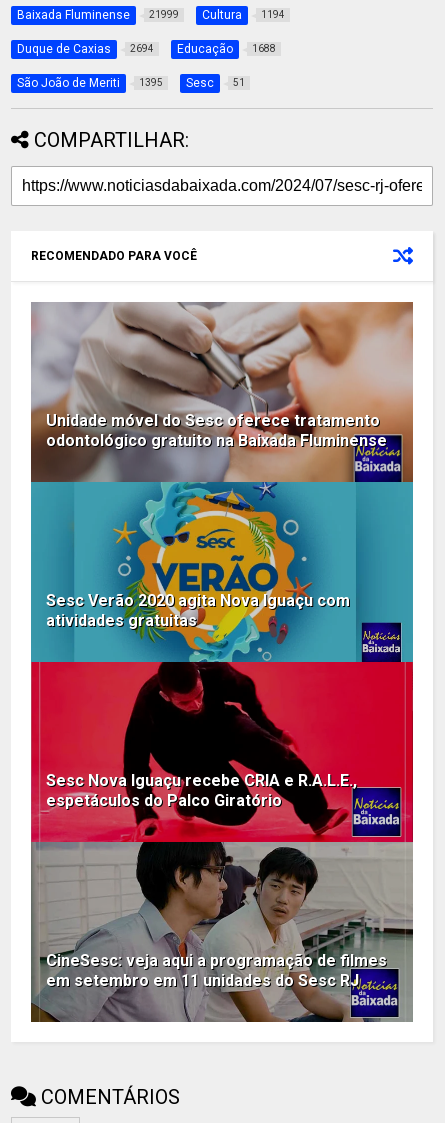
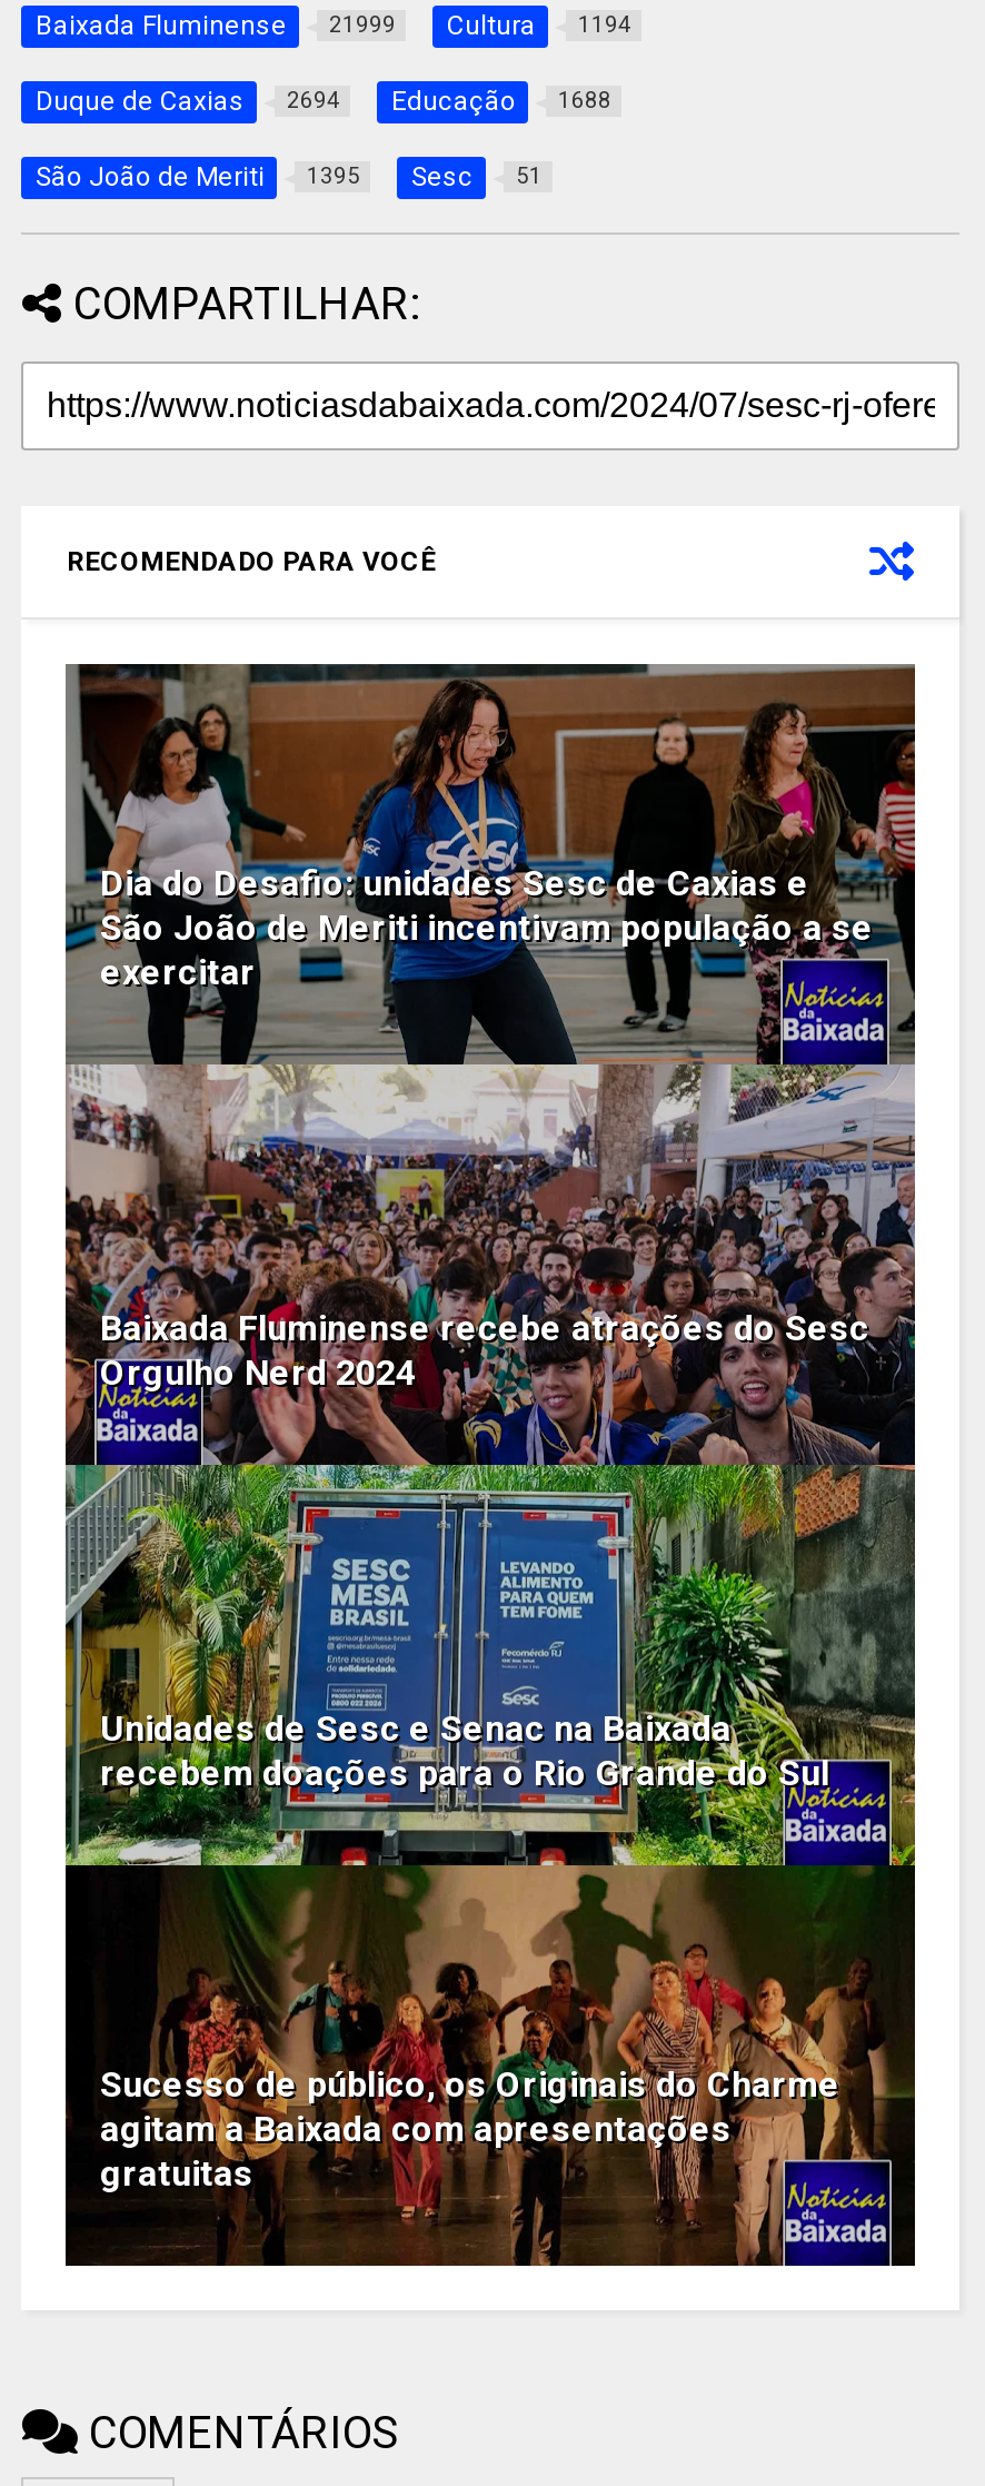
- [image]
- Unidade móvel do Sesc oferece tratamento
- odontológico gratuito na Baixada Fluminense
+ [image]
+ Dia do Desafio: unidades Sesc de Caxias e
+ São João de Meriti incentivam população a se
+ exercitar

- Sesc Verão 2020 agita Nova Iguaçu com
- atividades gratuitas
+ Baixada Fluminense recebe atrações do Sesc
+ Orgulho Nerd 2024

- Sesc Nova Iguaçu recebe CRIA e R.A.L.E.,
- espetáculos do Palco Giratório
+ Unidades de Sesc e Senac na Baixada
+ recebem doações para o Rio Grande do Sul

- CineSesc: veja aqui a programação de filmes
- em setembro em 11 unidades do Sesc RJ
+ Sucesso de público, os Originais do Charme
+ agitam a Baixada com apresentações
+ gratuitas
